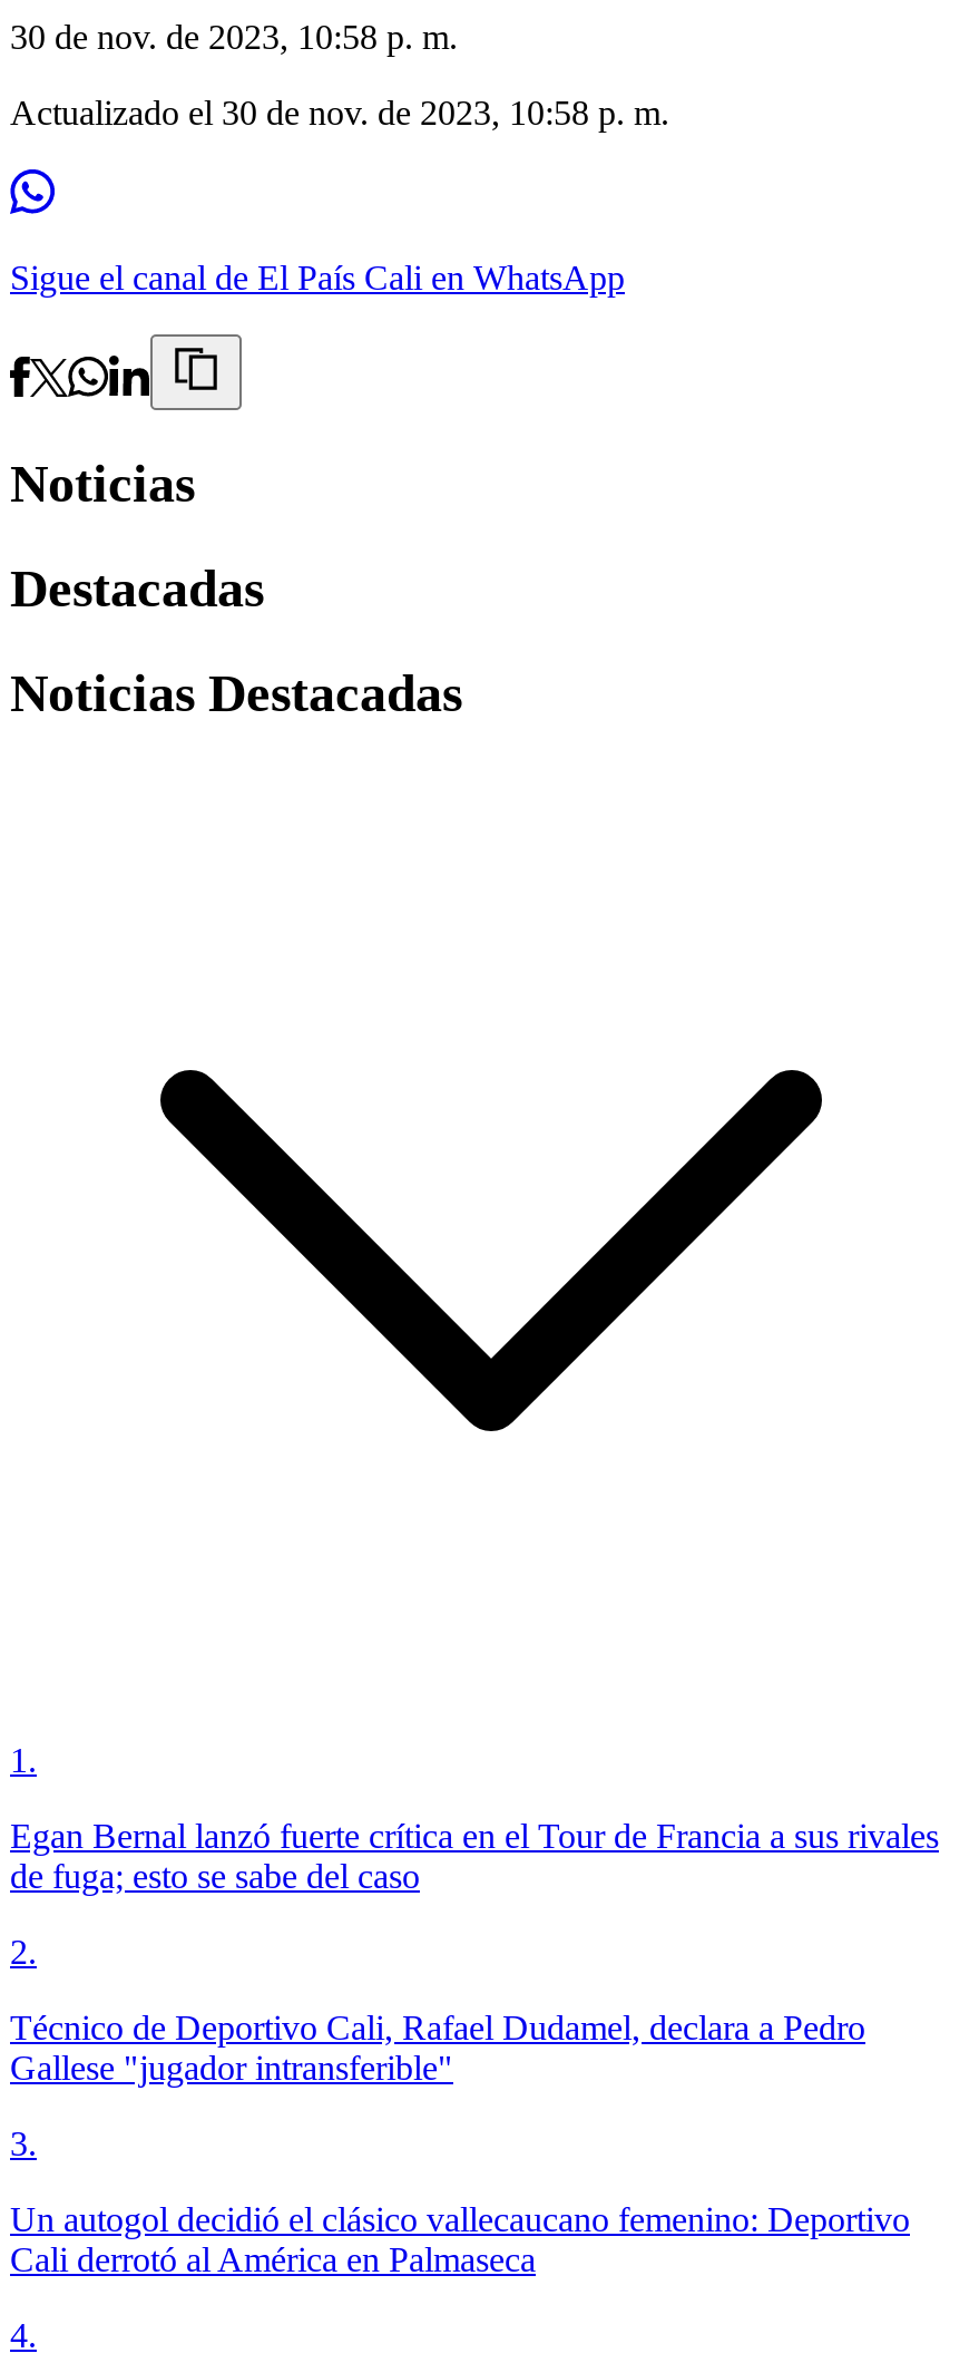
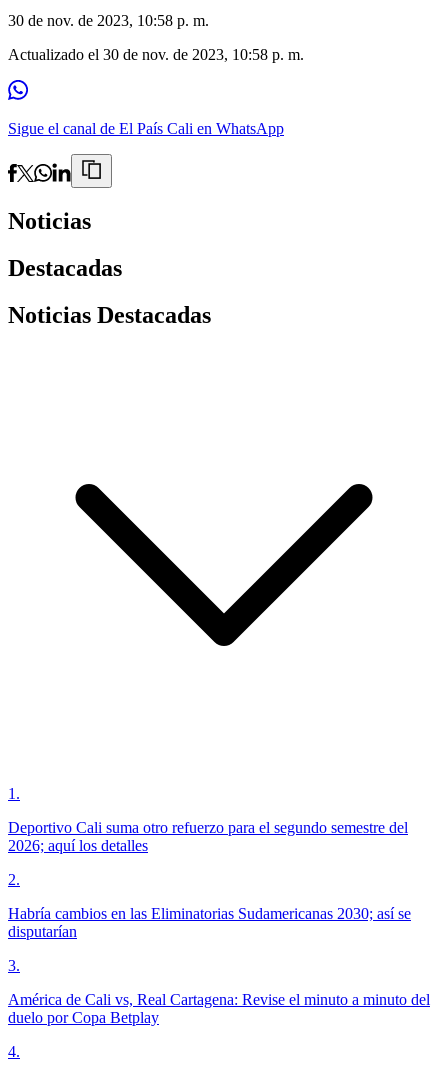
- Egan Bernal lanzó fuerte crítica en el Tour de Francia a sus rivales
- de fuga; esto se sabe del caso
+ Deportivo Cali suma otro refuerzo para el segundo semestre del
+ 2026; aquí los detalles

- Técnico de Deportivo Cali, Rafael Dudamel, declara a Pedro
- Gallese "jugador intransferible"
+ Habría cambios en las Eliminatorias Sudamericanas 2030; así se
+ disputarían

- Un autogol decidió el clásico vallecaucano femenino: Deportivo
- Cali derrotó al América en Palmaseca
+ América de Cali vs, Real Cartagena: Revise el minuto a minuto del
+ duelo por Copa Betplay
